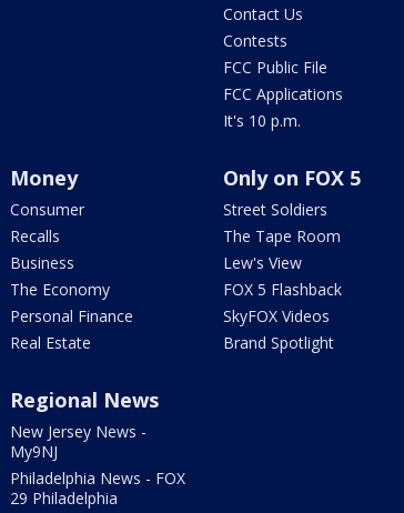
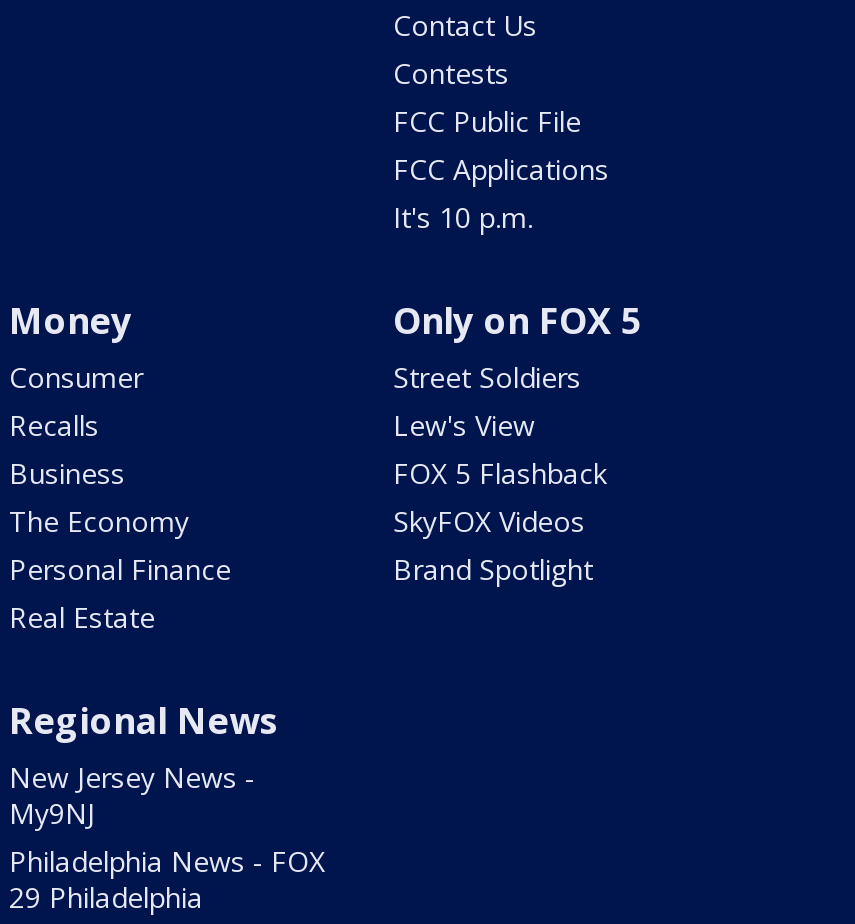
- The Tape Room

moved up: Lew's View | FOX 5 Flashback | SkyFOX Videos | Brand Spotlight
